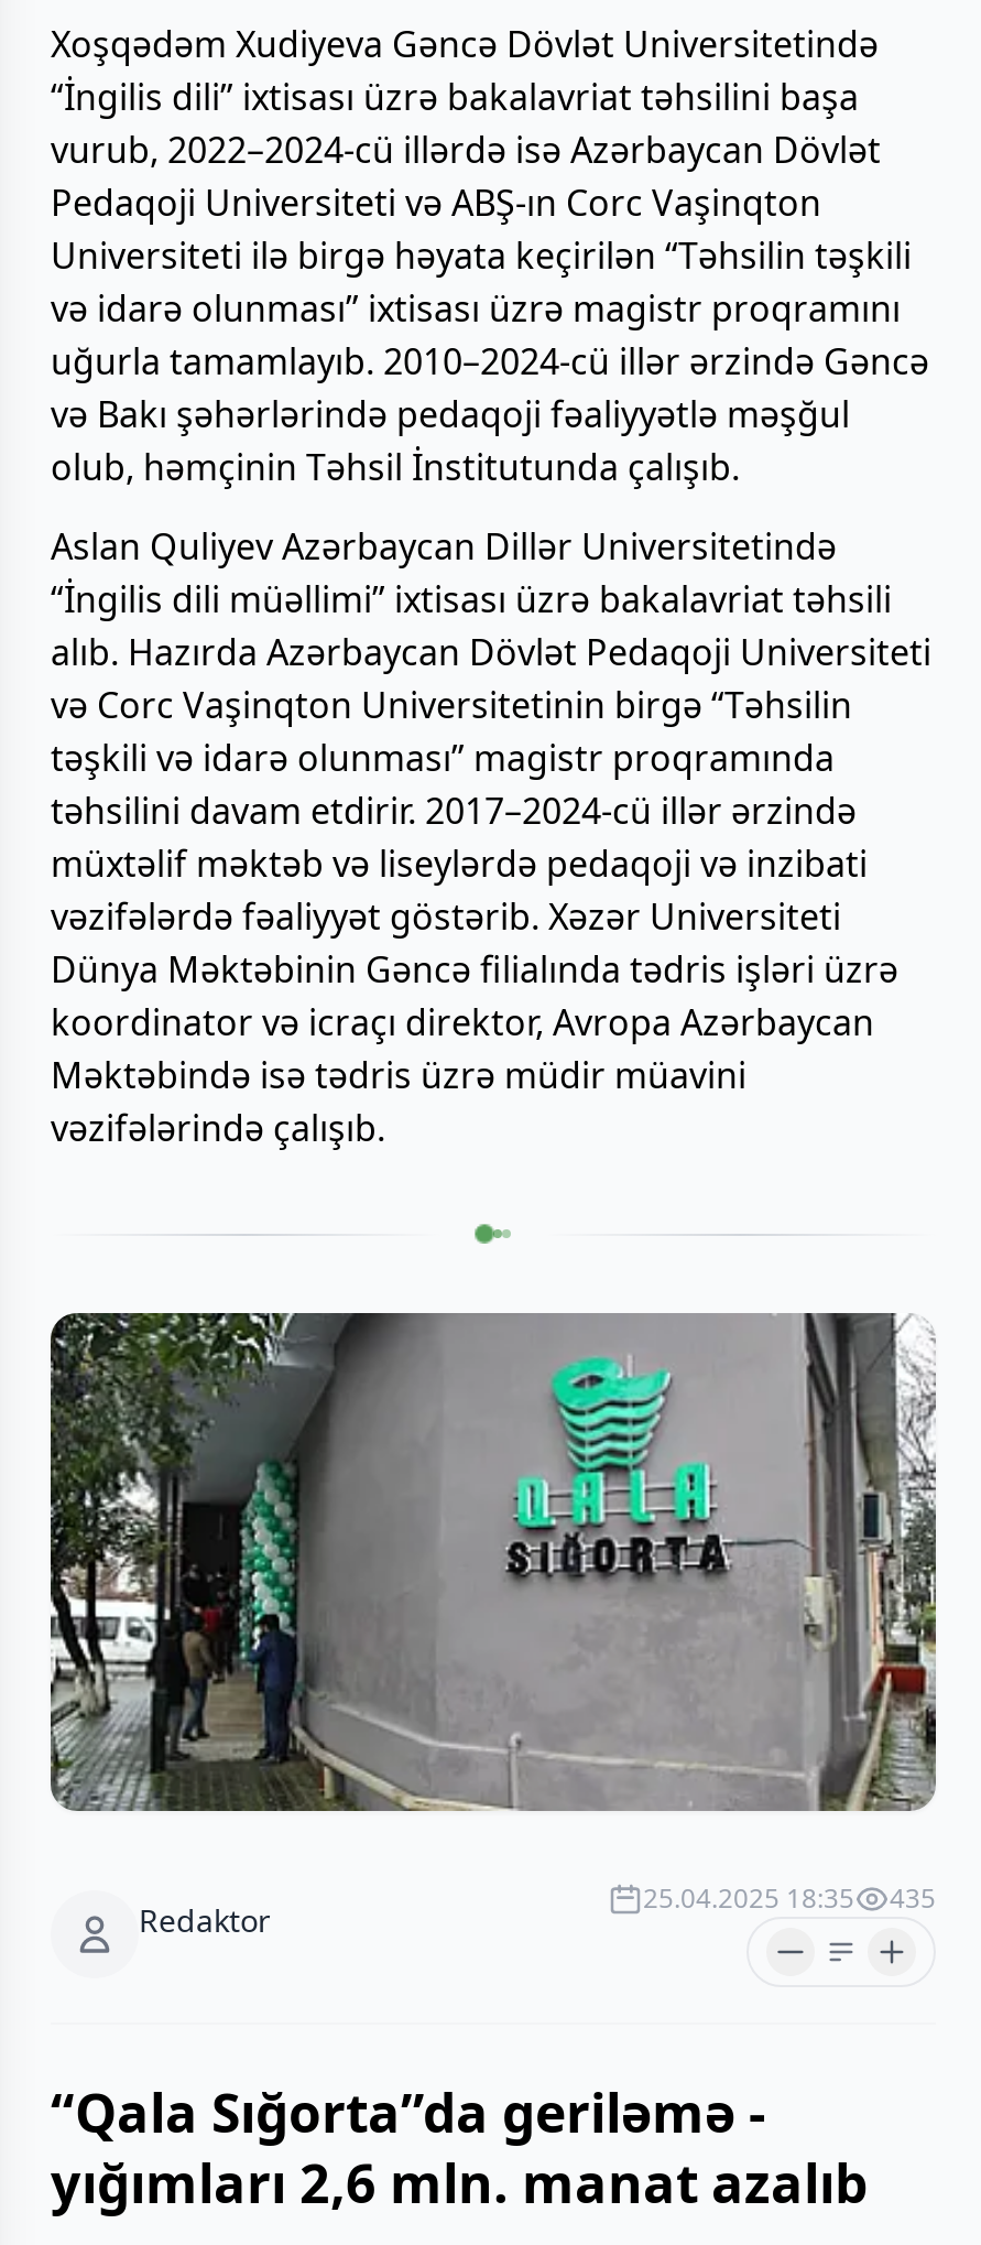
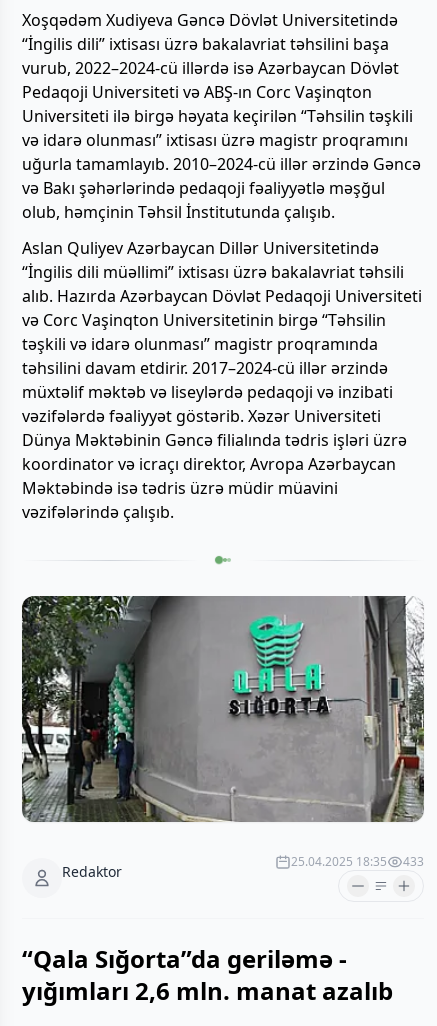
- 25.04.2025 18:35 435
+ 25.04.2025 18:35 433
